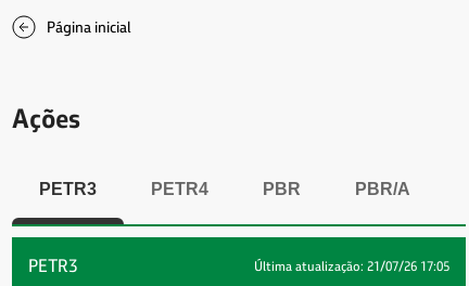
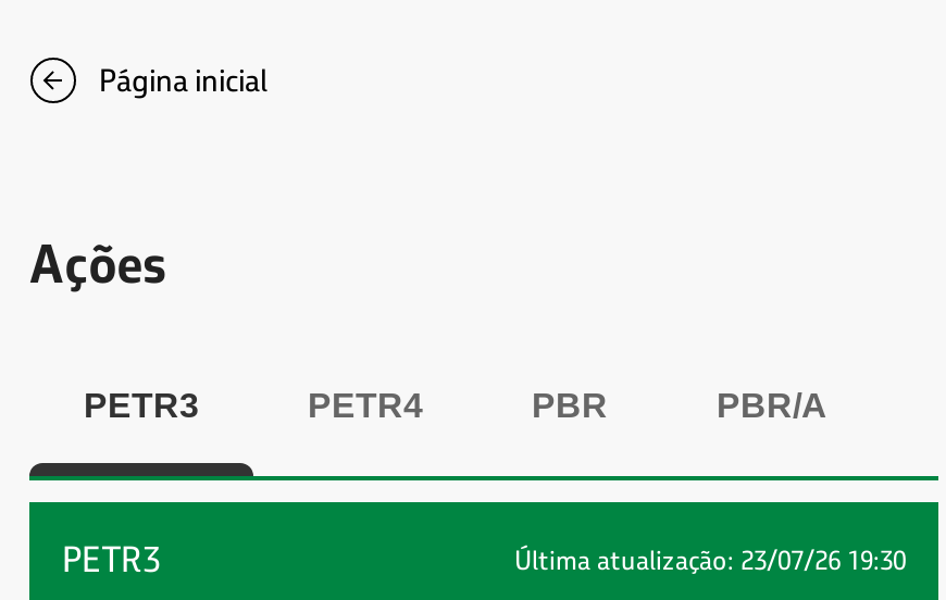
- Última atualização: 21/07/26 17:05
+ Última atualização: 23/07/26 19:30
